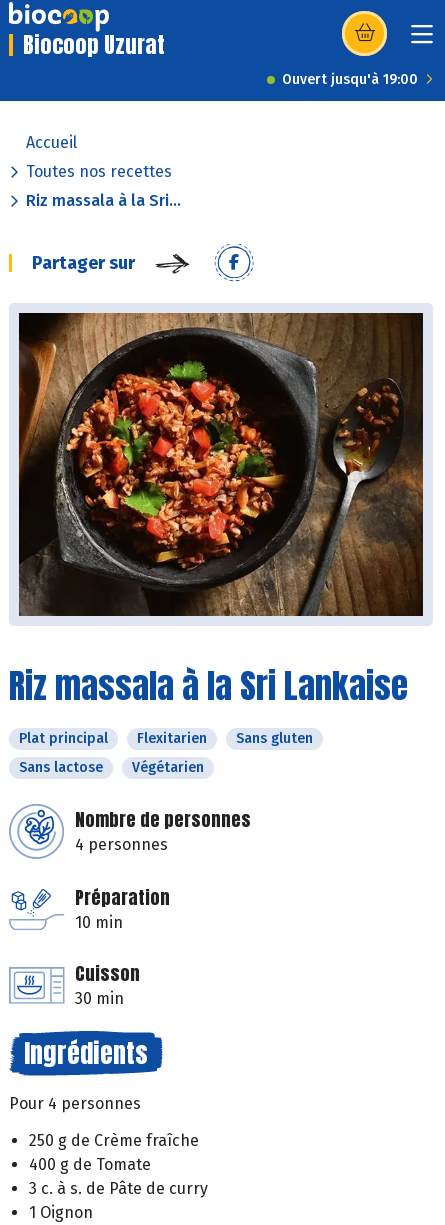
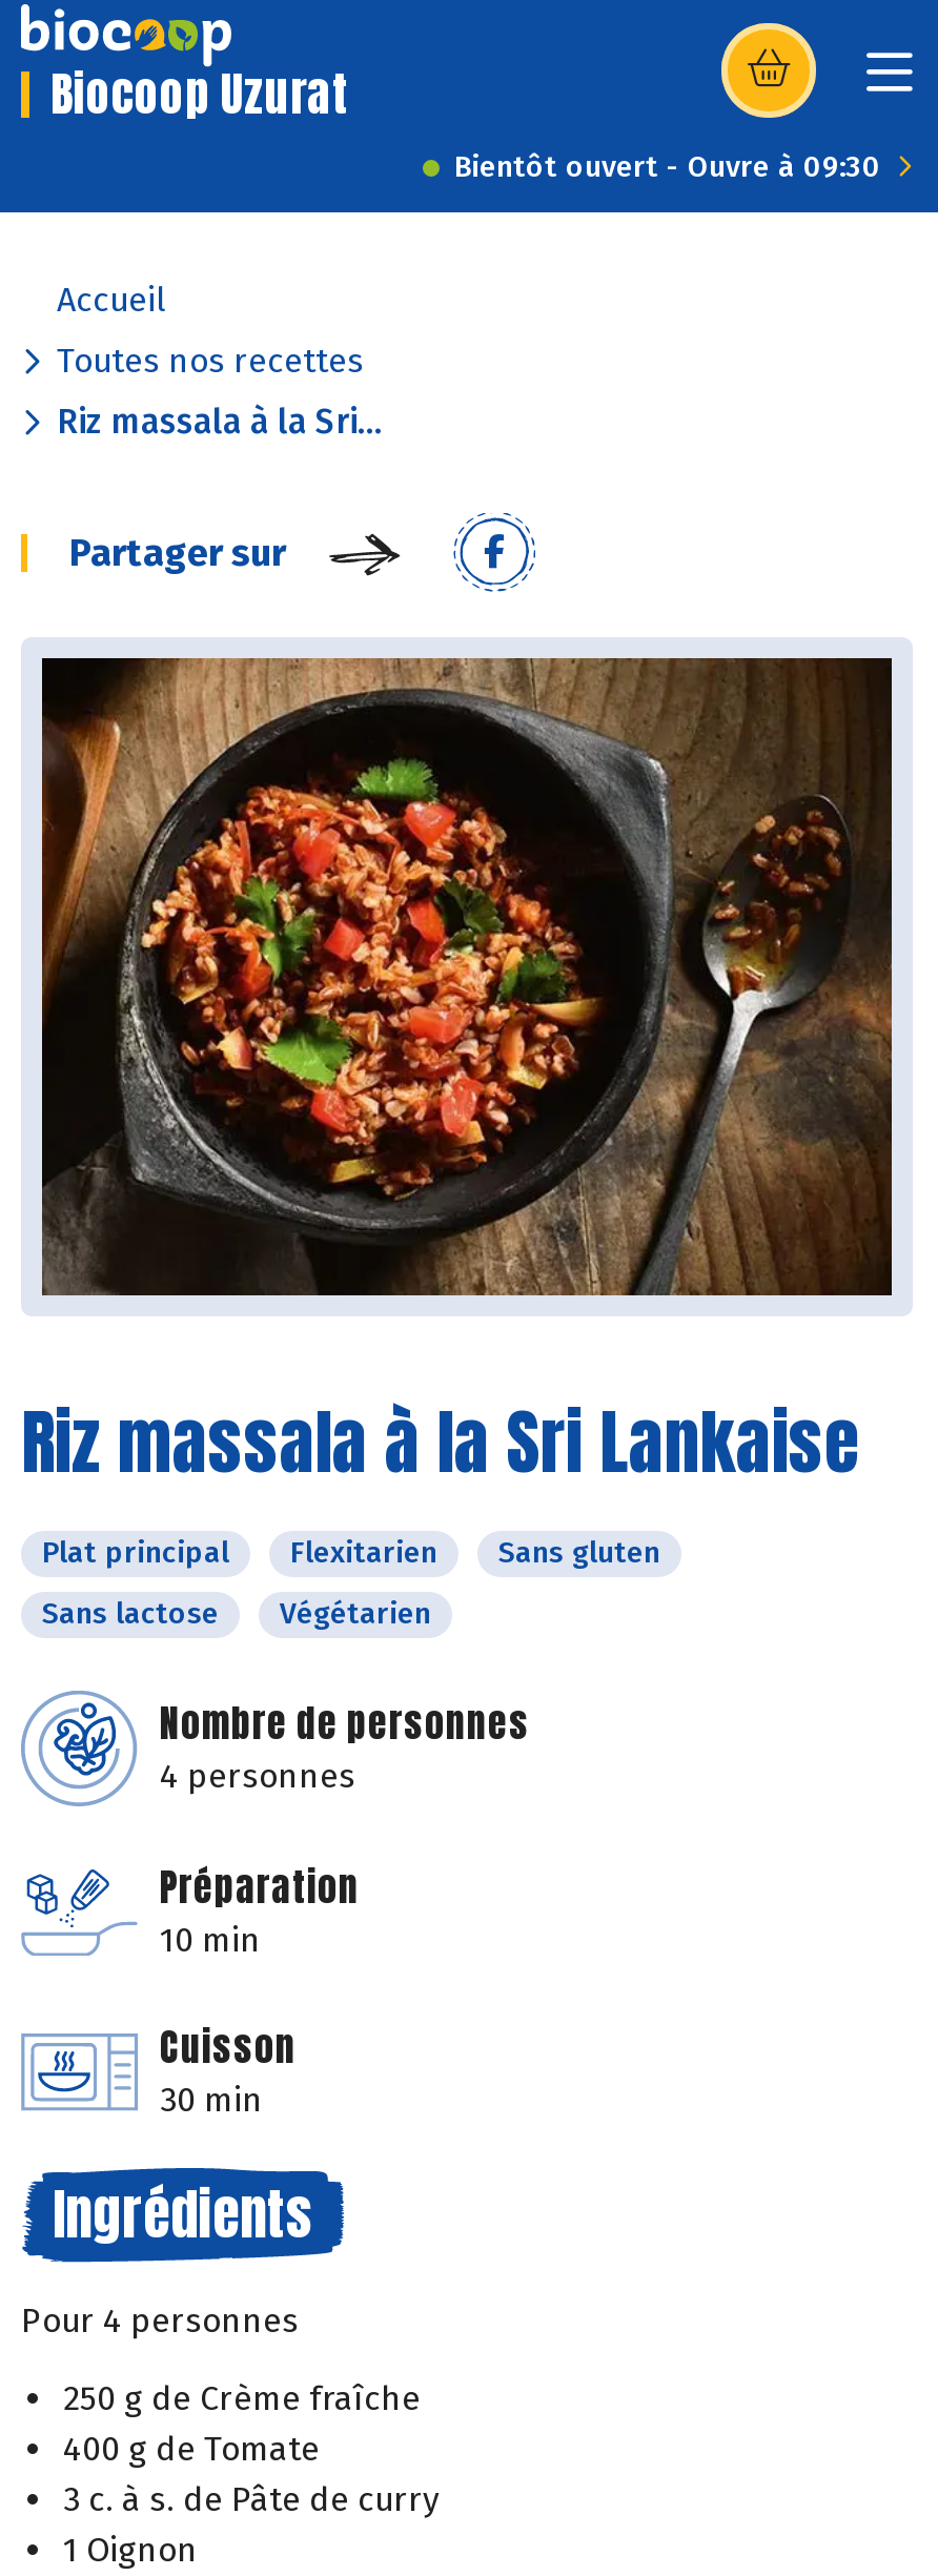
- Ouvert jusqu'à 19:00
+ Bientôt ouvert - Ouvre à 09:30
